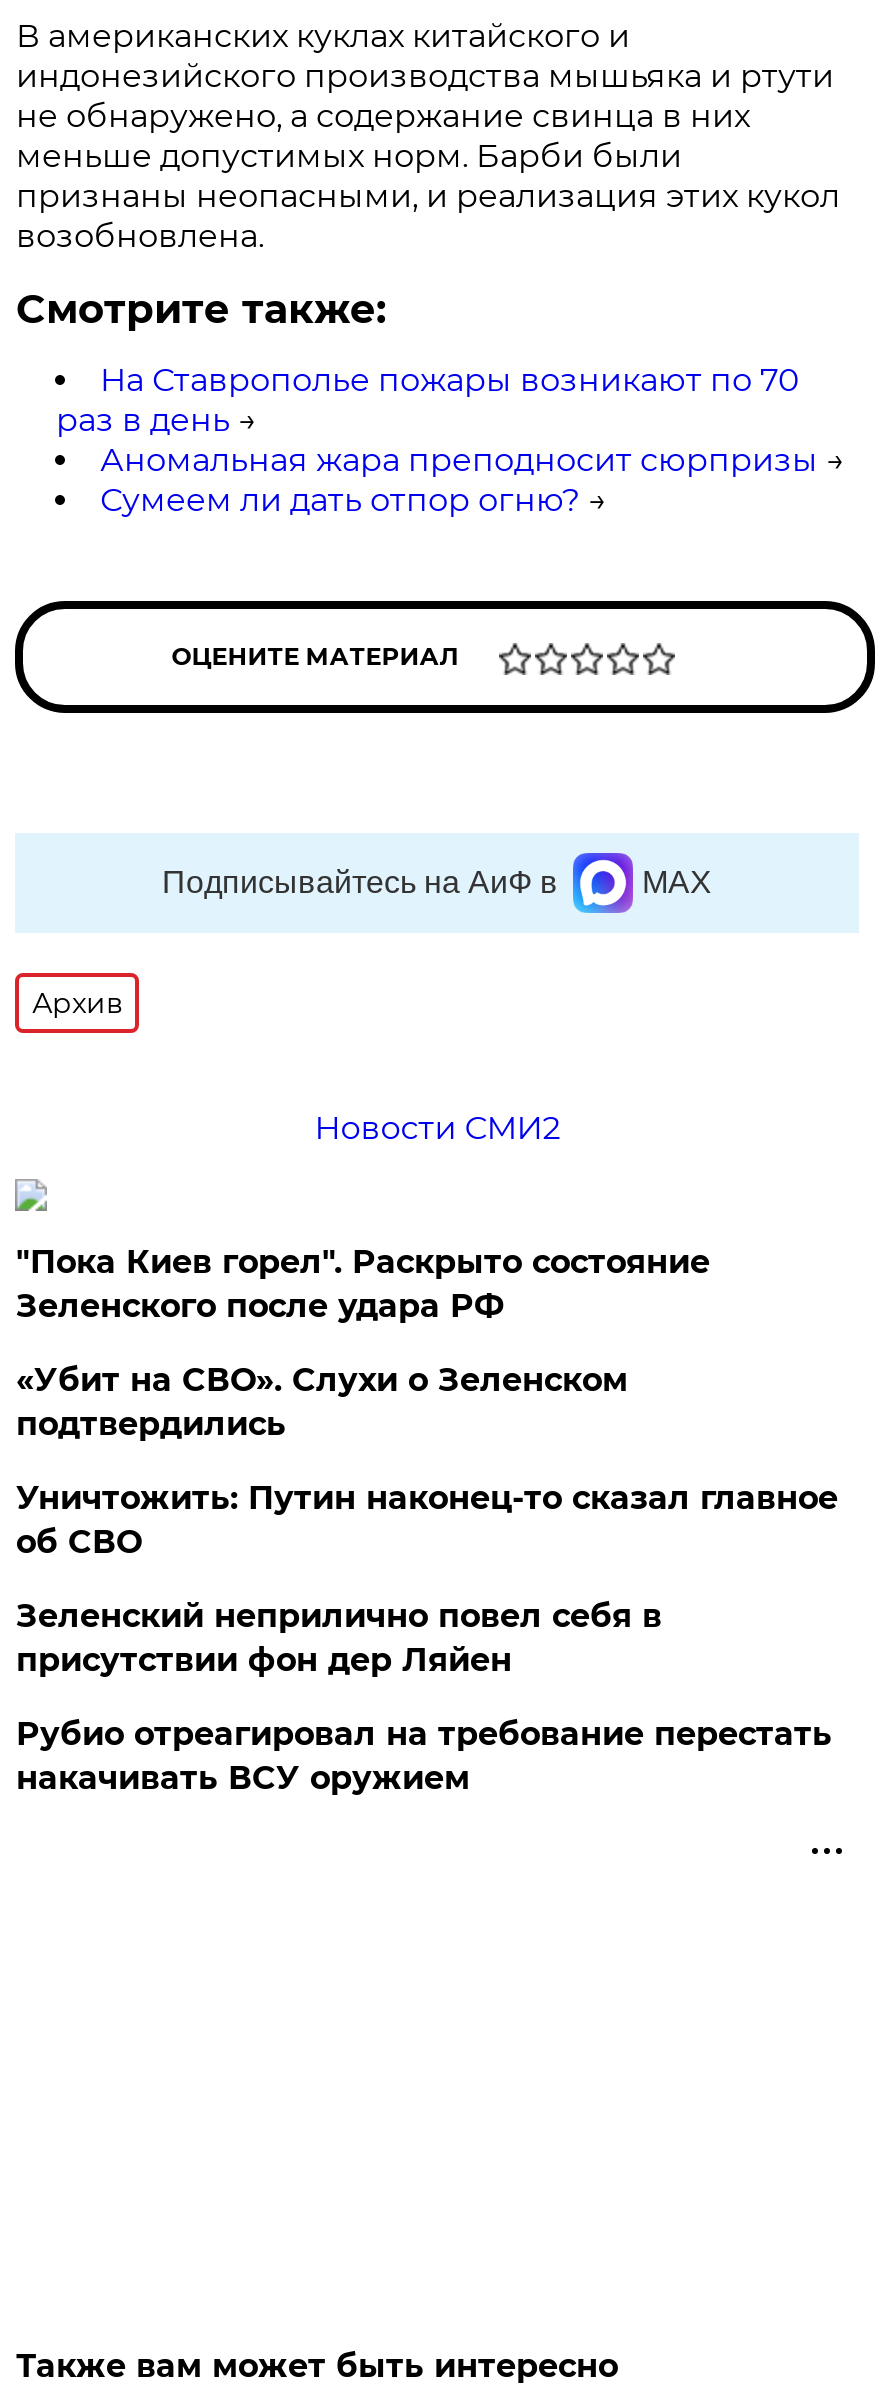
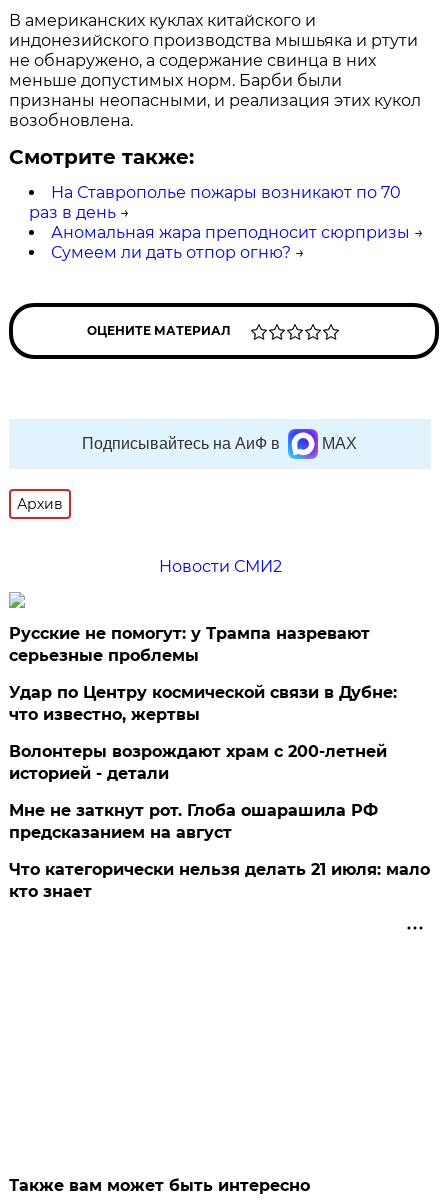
- "Пока Киев горел". Раскрыто состояние
- Зеленского после удара РФ
+ Русские не помогут: у Трампа назревают
+ серьезные проблемы

- «Убит на СВО». Слухи о Зеленском
- подтвердились
+ Удар по Центру космической связи в Дубне:
+ что известно, жертвы

- Уничтожить: Путин наконец-то сказал главное
- об СВО
+ Волонтеры возрождают храм с 200-летней
+ историей - детали

- Зеленский неприлично повел cебя в
- присутствии фон дер Ляйен
+ Мне не заткнут рот. Глоба ошарашила РФ
+ предсказанием на август

- Рубио отреагировал на требование перестать
- накачивать ВСУ оружием
+ Что категорически нельзя делать 21 июля: мало
+ кто знает
